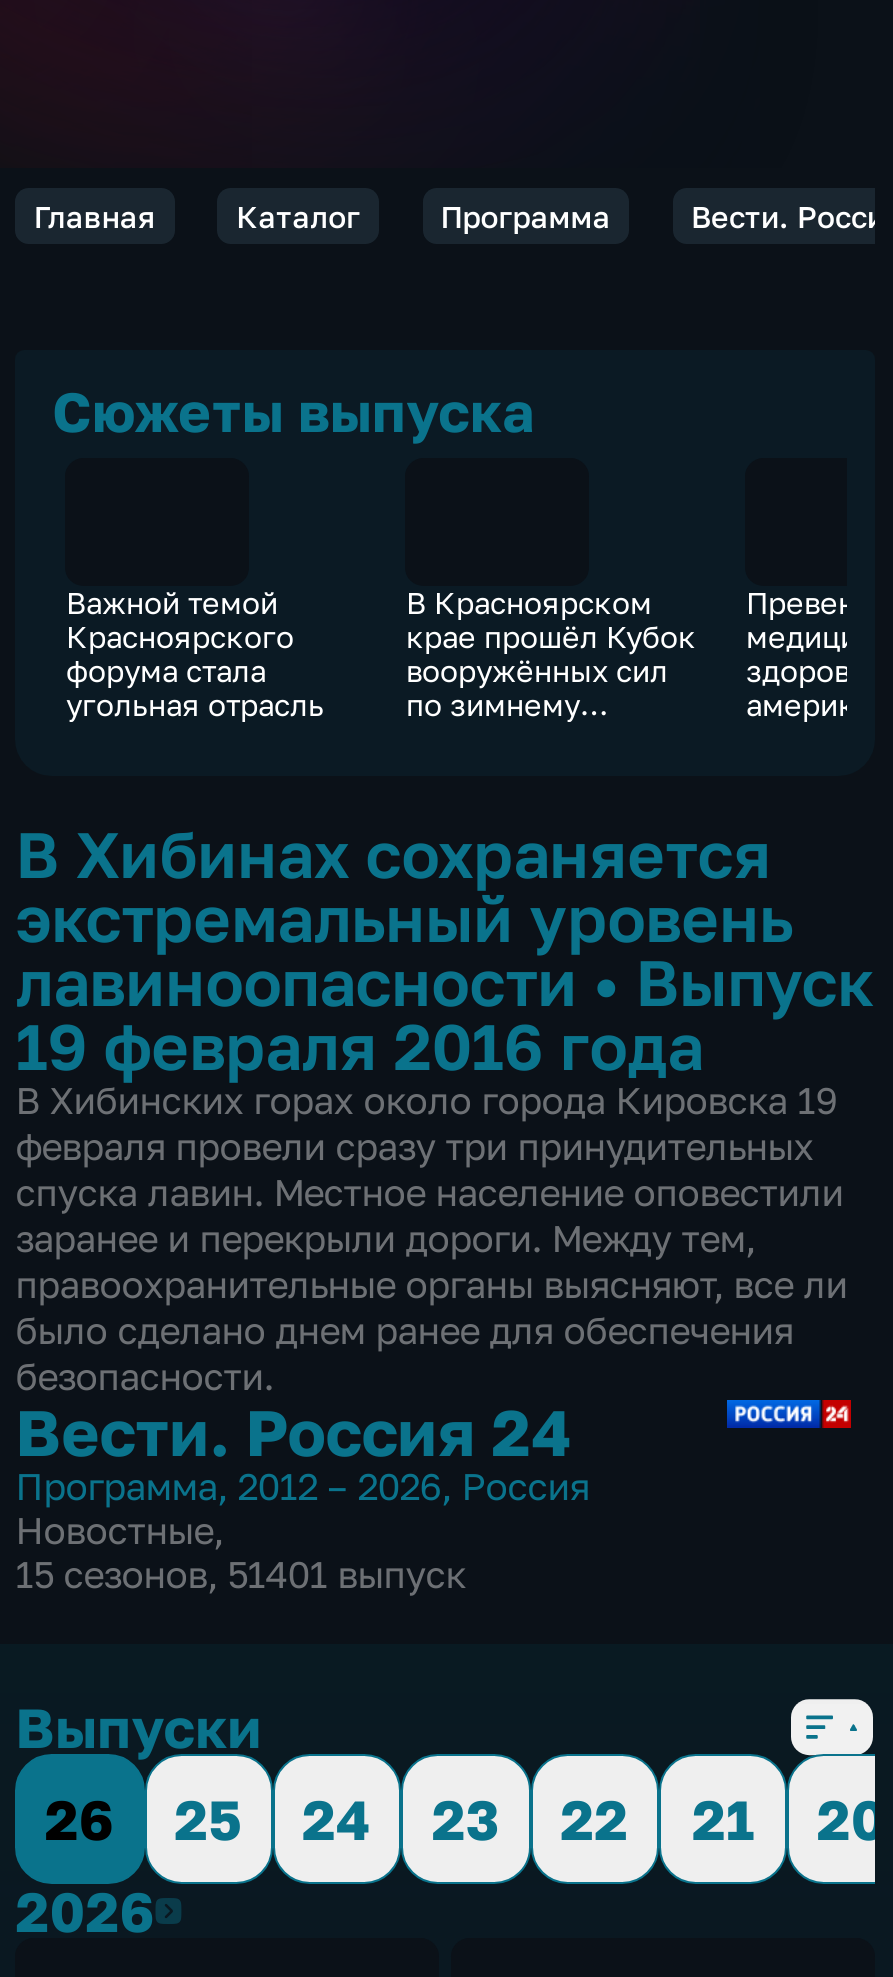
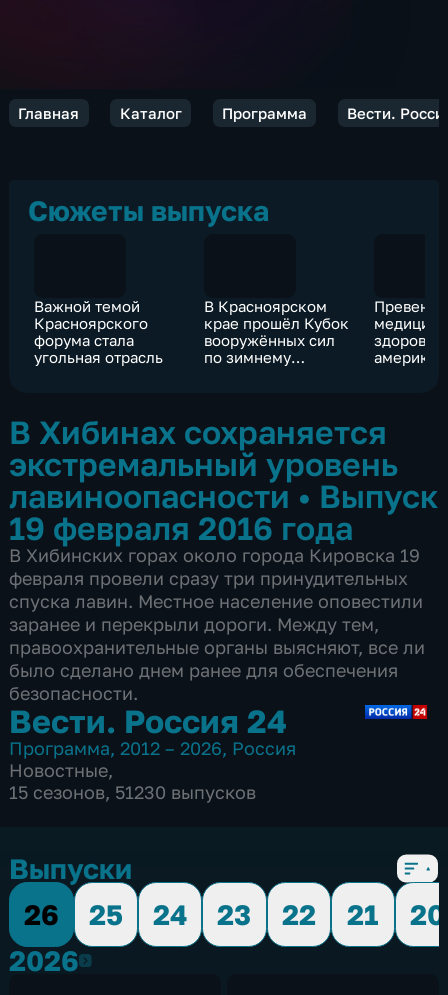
- 15 сезонов, 51401 выпуск
+ 15 сезонов, 51230 выпусков
